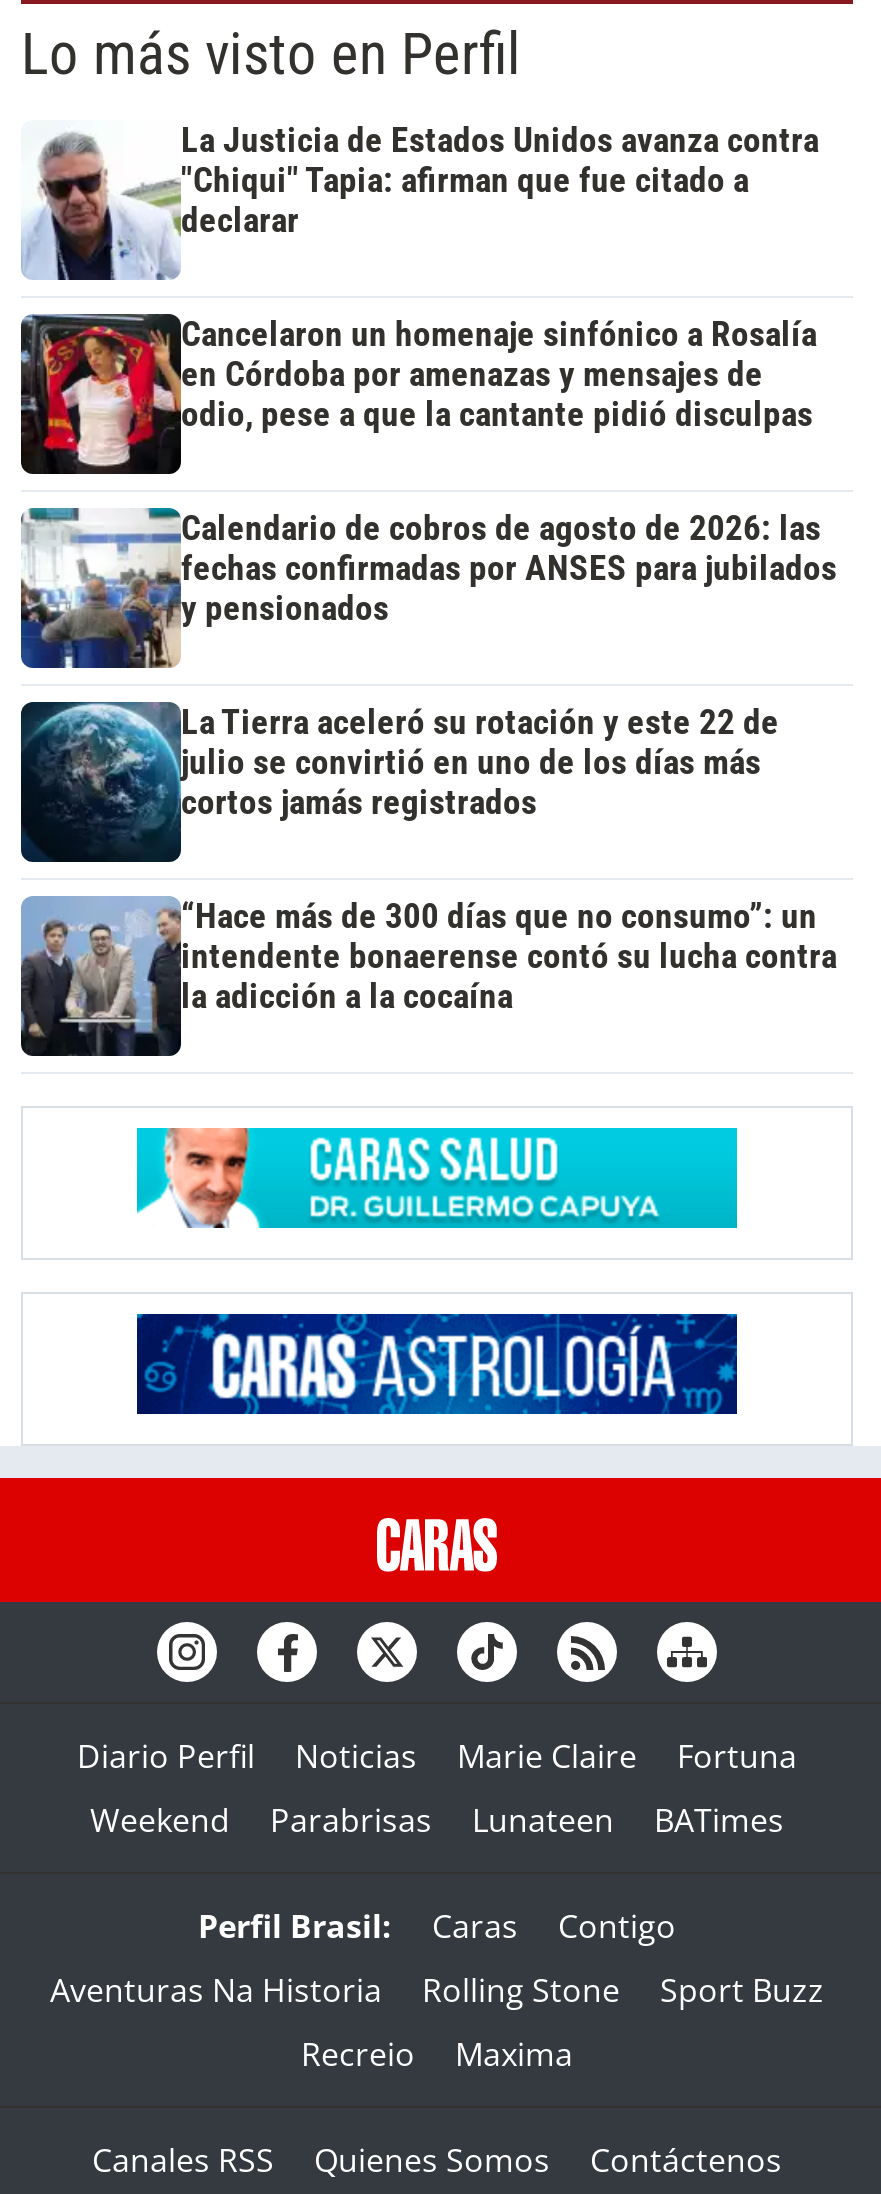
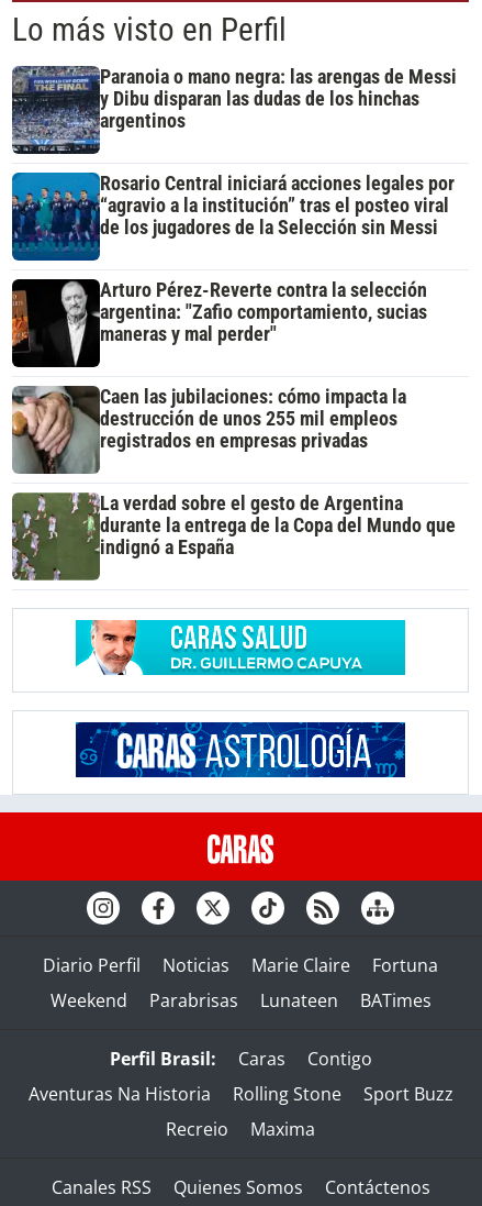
- [image]
- La Justicia de Estados Unidos avanza contra
- "Chiqui" Tapia: afirman que fue citado a
- declarar
+ [image]
+ Paranoia o mano negra: las arengas de Messi
+ y Dibu disparan las dudas de los hinchas
+ argentinos

- [image]
- Cancelaron un homenaje sinfónico a Rosalía
- en Córdoba por amenazas y mensajes de
- odio, pese a que la cantante pidió disculpas
+ [image]
+ Rosario Central iniciará acciones legales por
+ “agravio a la institución” tras el posteo viral
+ de los jugadores de la Selección sin Messi

- [image]
- Calendario de cobros de agosto de 2026: las
- fechas confirmadas por ANSES para jubilados
- y pensionados
+ [image]
+ Arturo Pérez-Reverte contra la selección
+ argentina: "Zafio comportamiento, sucias
+ maneras y mal perder"

- [image]
- La Tierra aceleró su rotación y este 22 de
- julio se convirtió en uno de los días más
- cortos jamás registrados
+ [image]
+ Caen las jubilaciones: cómo impacta la
+ destrucción de unos 255 mil empleos
+ registrados en empresas privadas

- [image]
- “Hace más de 300 días que no consumo”: un
- intendente bonaerense contó su lucha contra
- la adicción a la cocaína
+ [image]
+ La verdad sobre el gesto de Argentina
+ durante la entrega de la Copa del Mundo que
+ indignó a España
